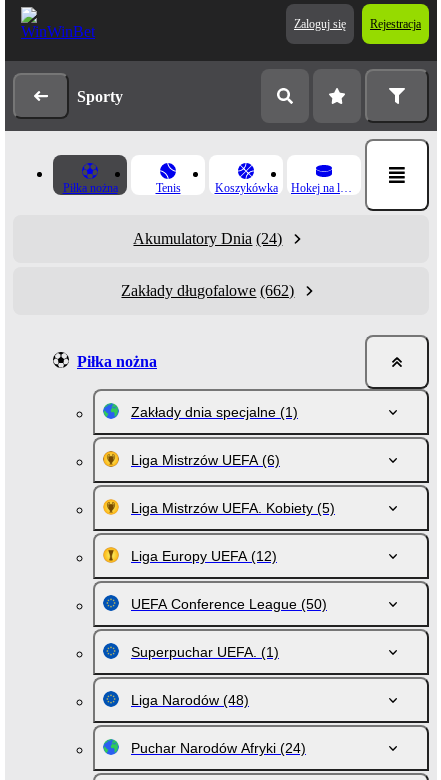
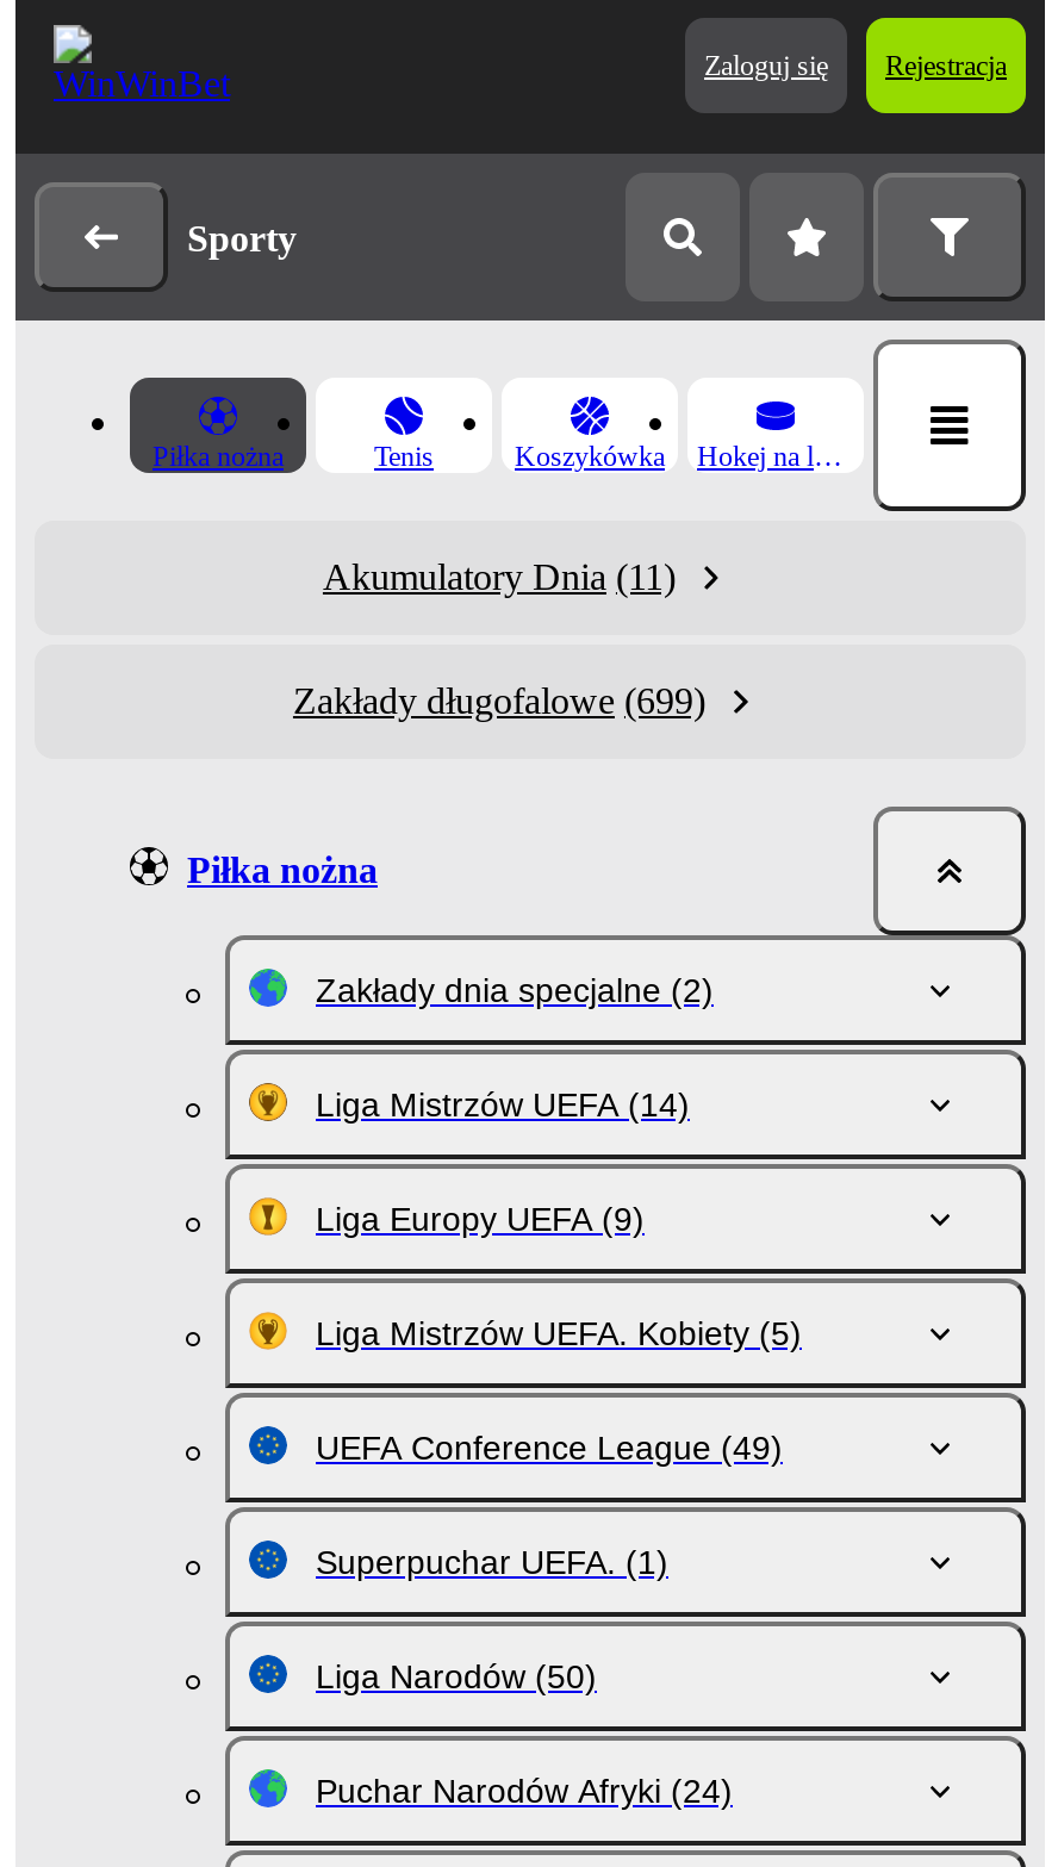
- Akumulatory Dnia (24)
+ Akumulatory Dnia (11)

- Zakłady długofalowe (662)
+ Zakłady długofalowe (699)

- Zakłady dnia specjalne (1)
- Liga Mistrzów UEFA (6)
+ Zakłady dnia specjalne (2)
+ Liga Mistrzów UEFA (14)
+ Liga Europy UEFA (9)

moved down: Liga Mistrzów UEFA. Kobiety (5)

- Liga Europy UEFA (12)
- UEFA Conference League (50)
+ UEFA Conference League (49)

- Liga Narodów (48)
+ Liga Narodów (50)
